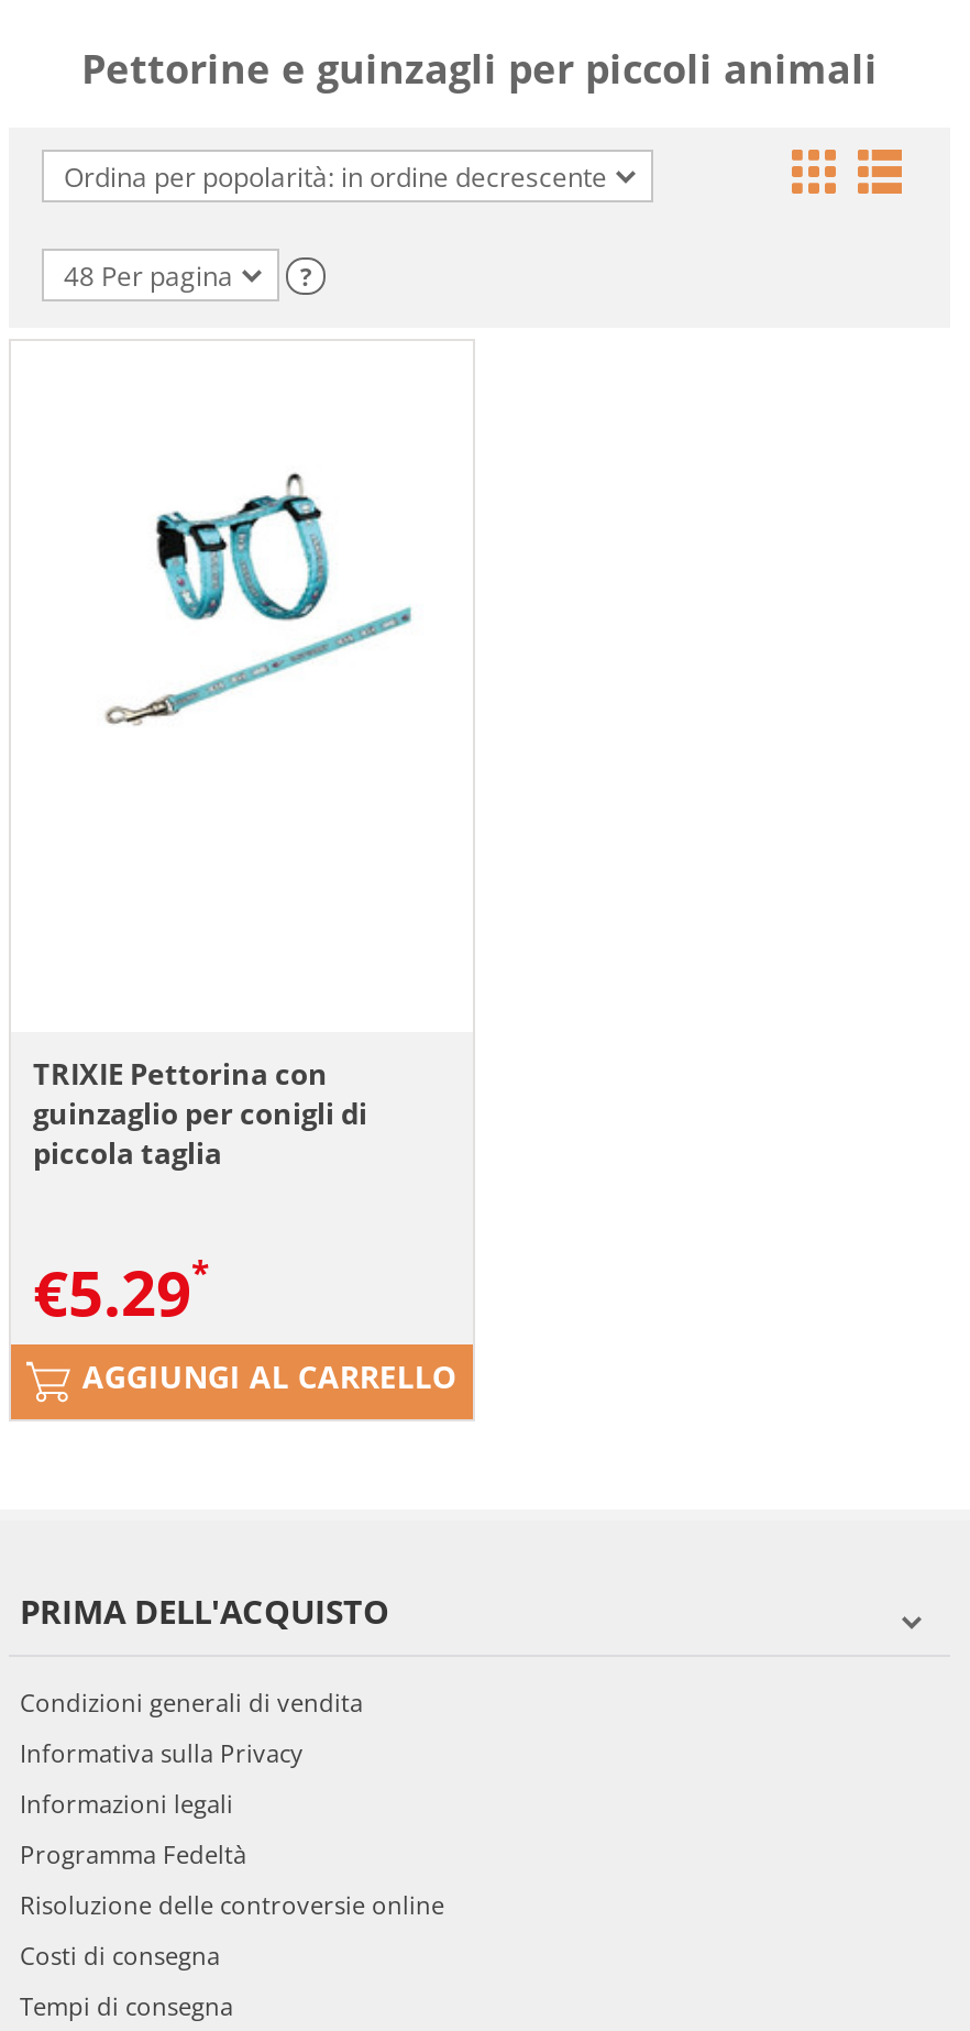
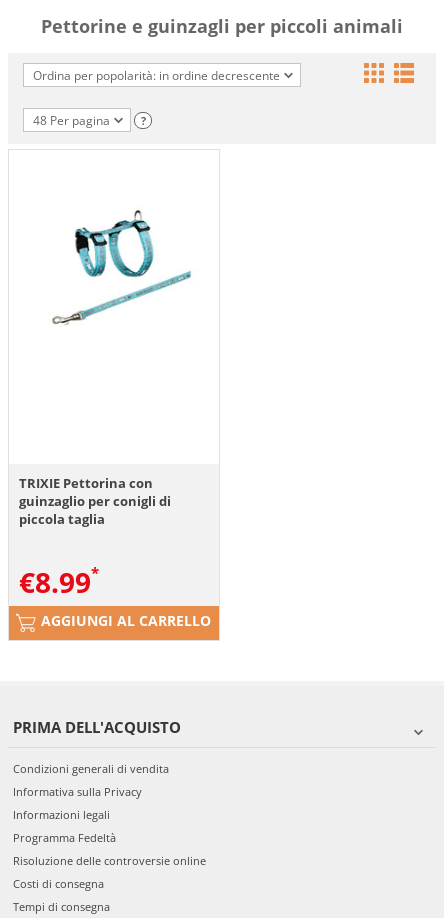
- €5.29
+ €8.99
